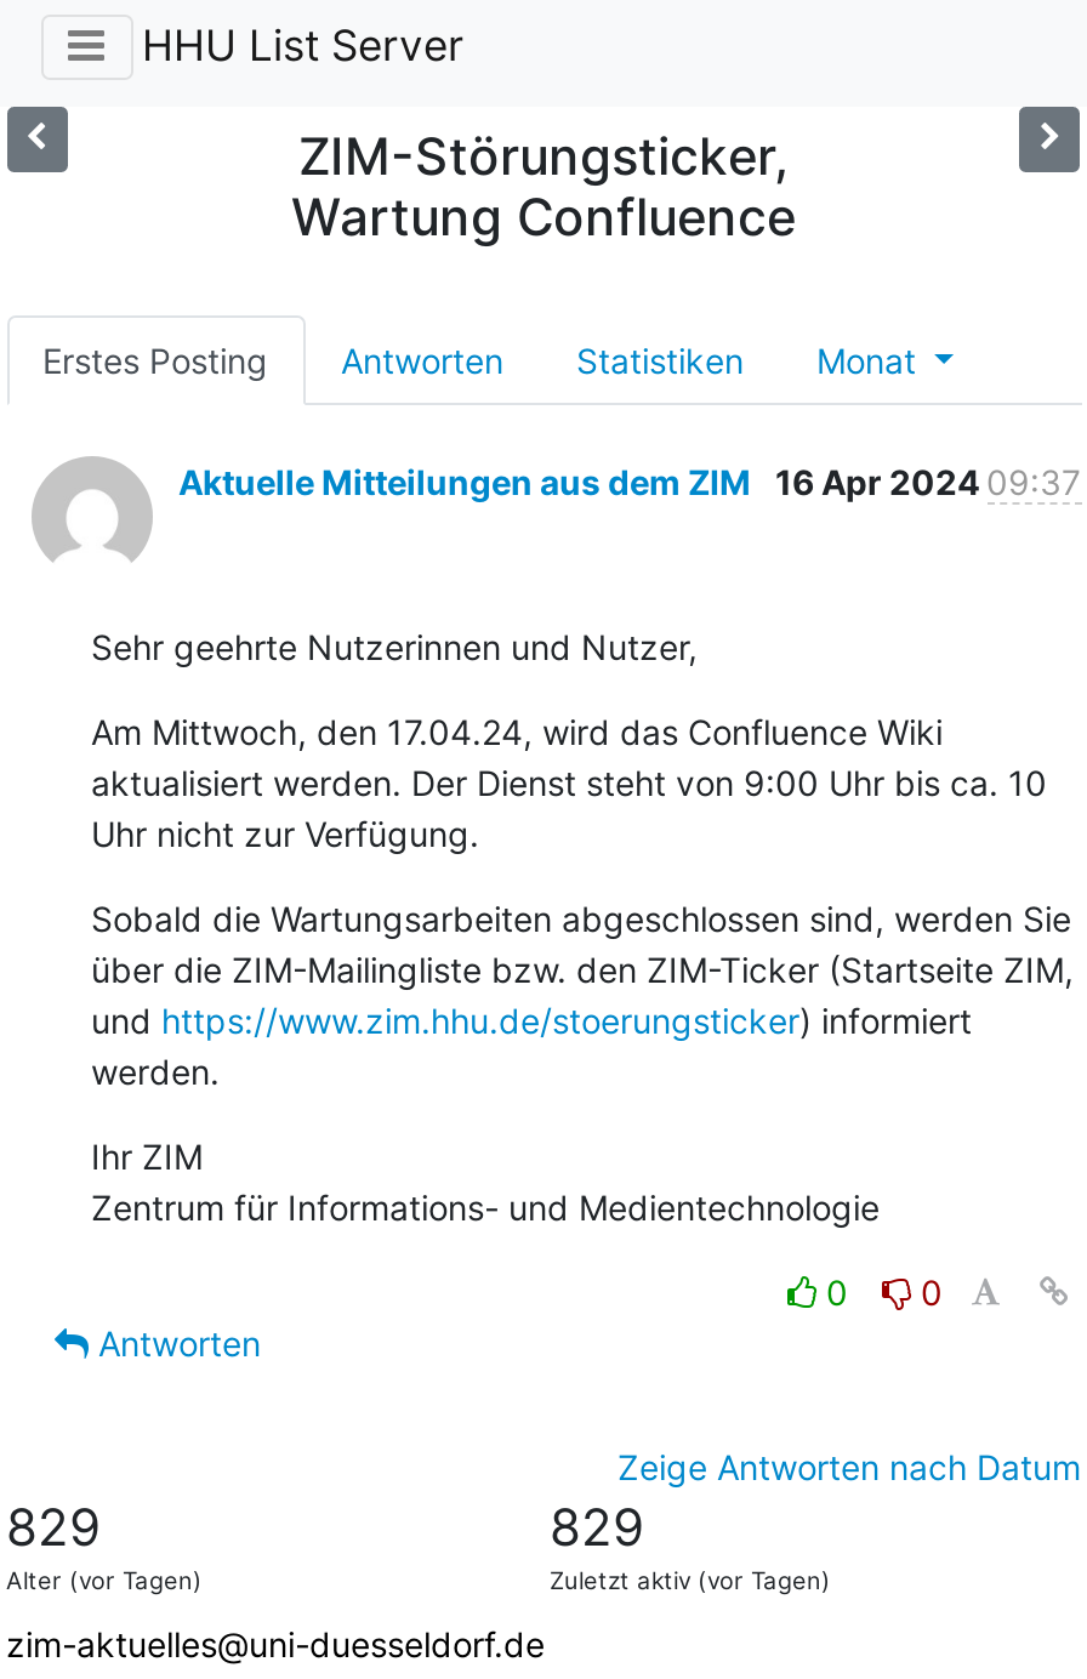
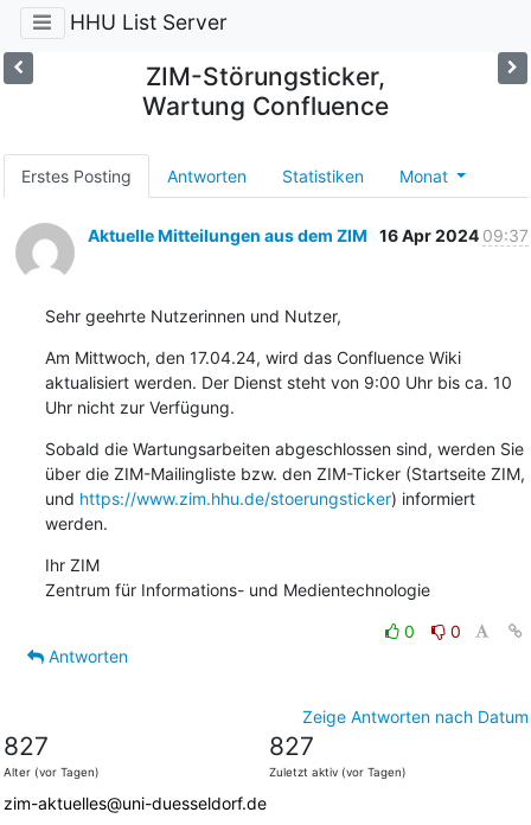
- 829
+ 827

- 829
+ 827
